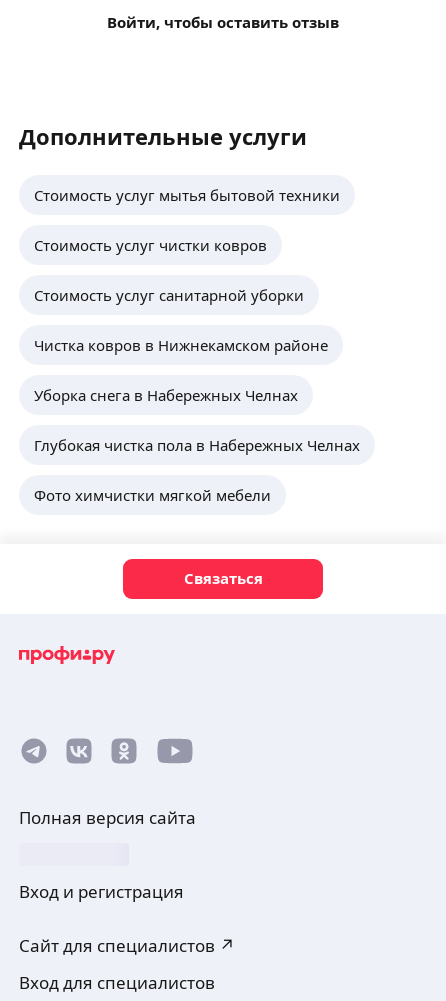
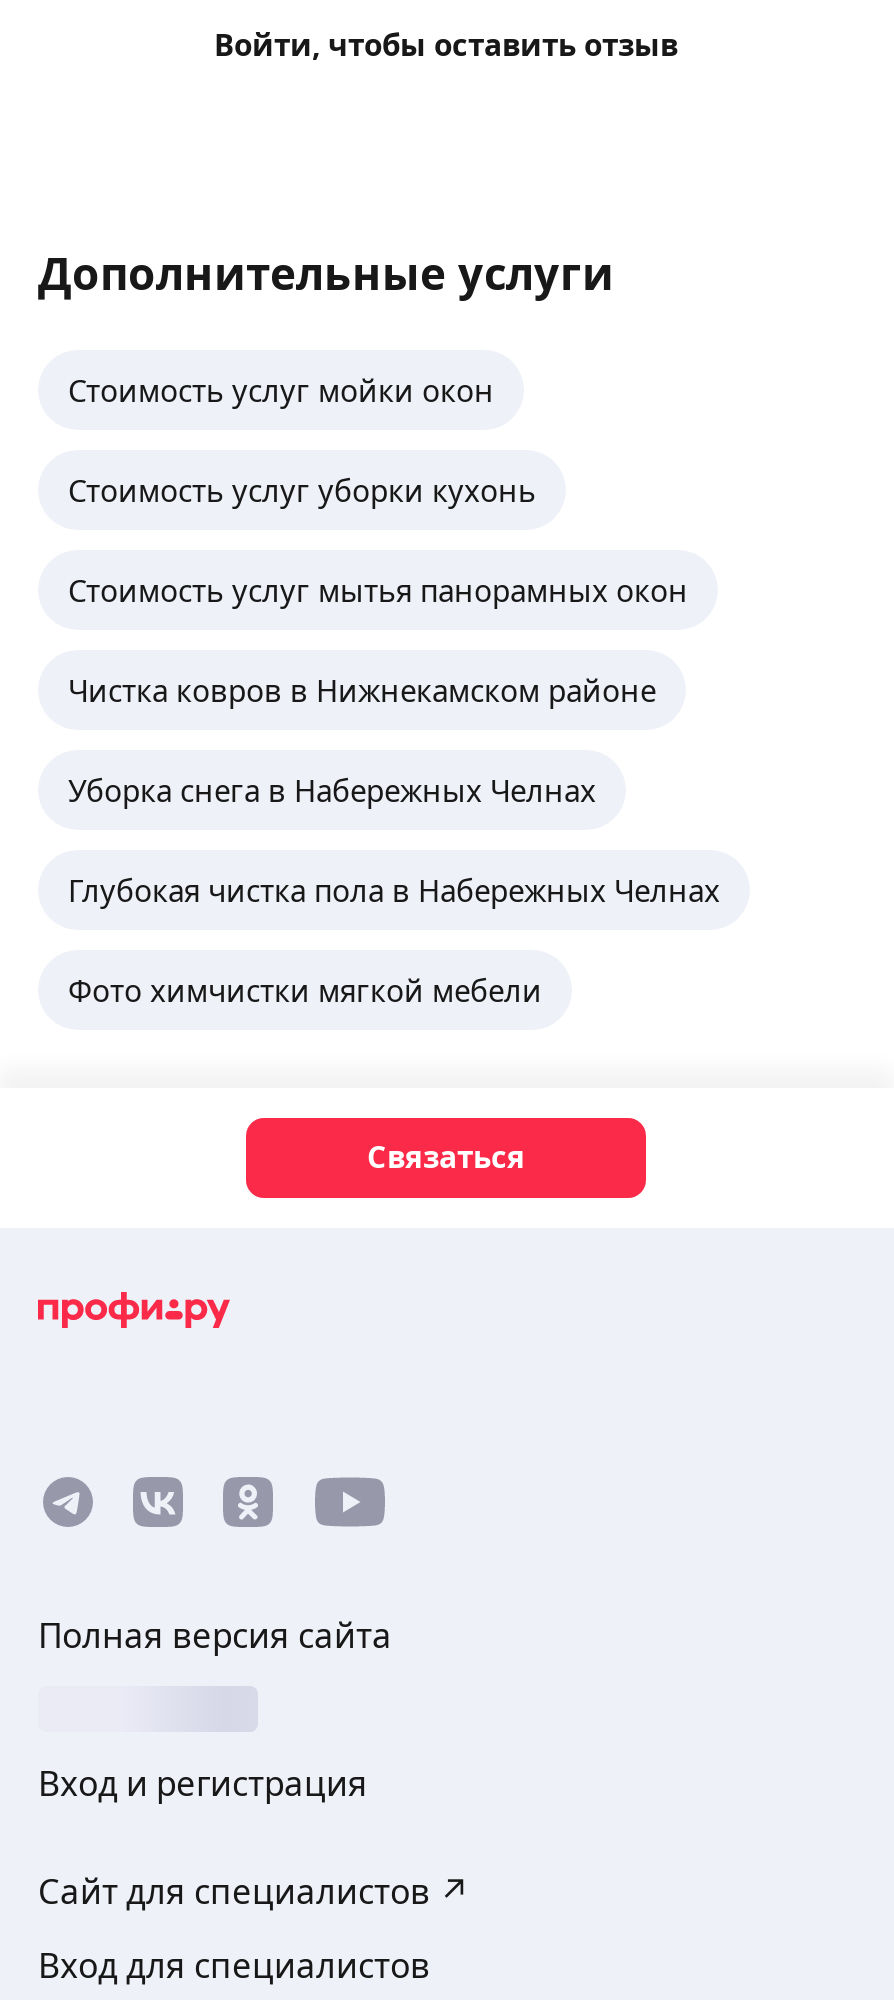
- Стоимость услуг мытья бытовой техники
+ Стоимость услуг мойки окон

- Стоимость услуг чистки ковров
+ Стоимость услуг уборки кухонь

- Стоимость услуг санитарной уборки
+ Стоимость услуг мытья панорамных окон
